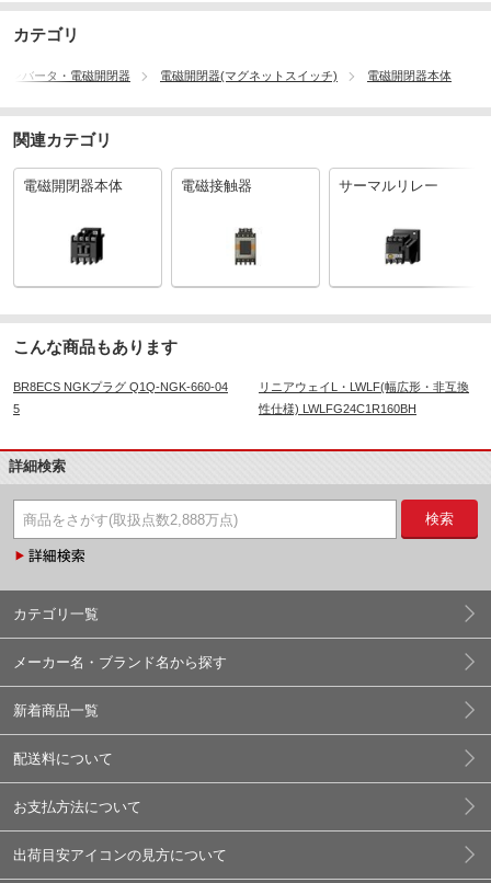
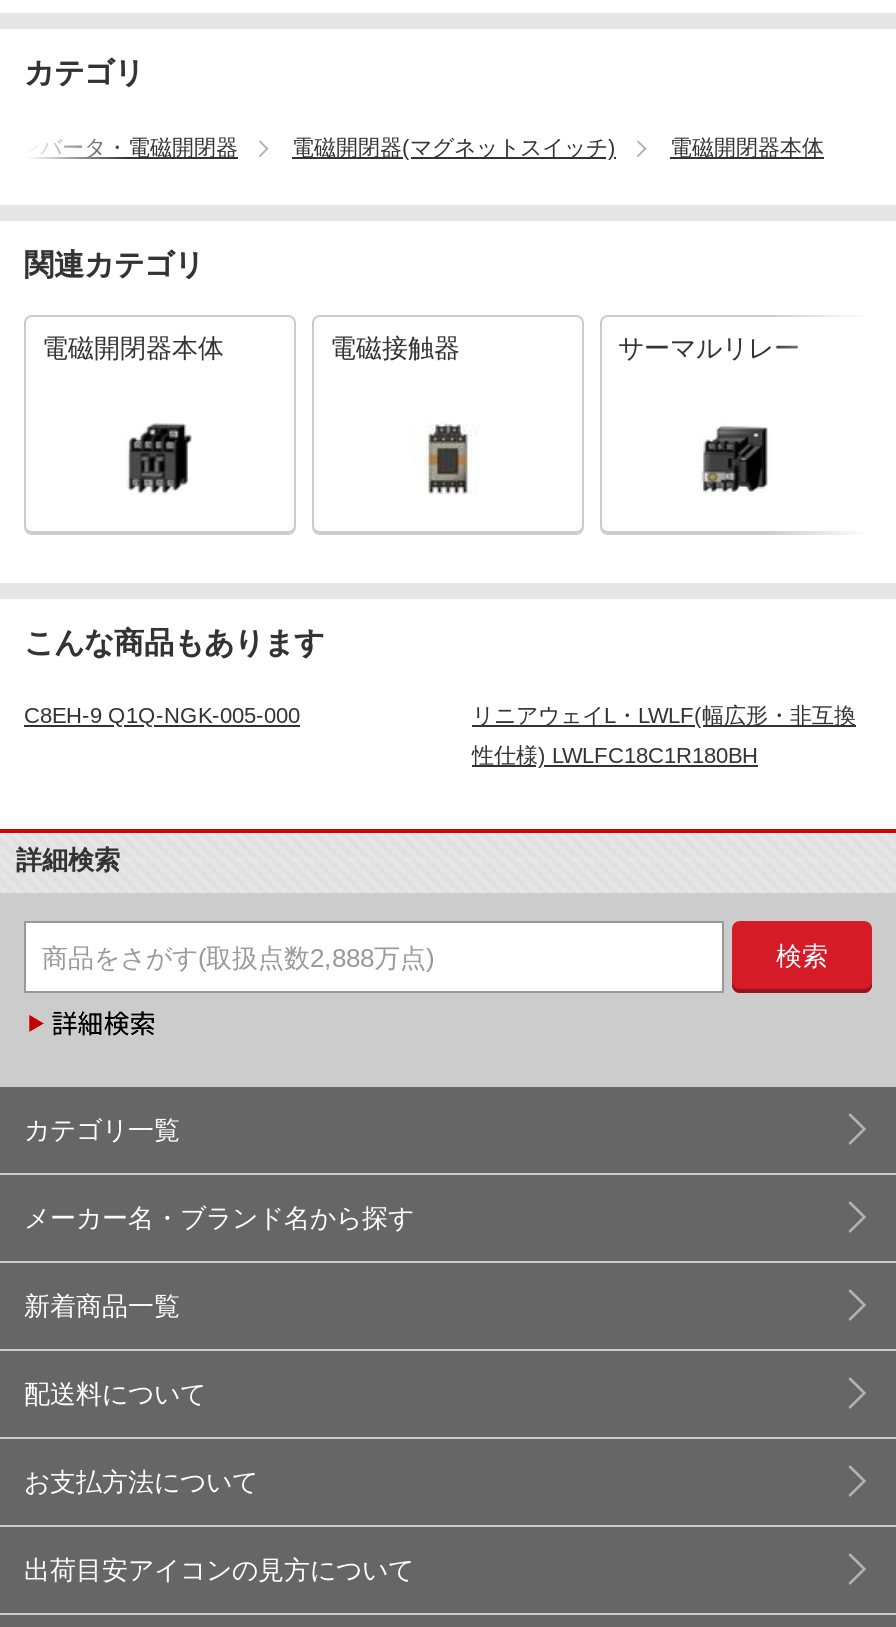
- BR8ECS NGKプラグ Q1Q-NGK-660-04
- 5
+ C8EH-9 Q1Q-NGK-005-000

- 性仕様) LWLFG24C1R160BH
+ 性仕様) LWLFC18C1R180BH
